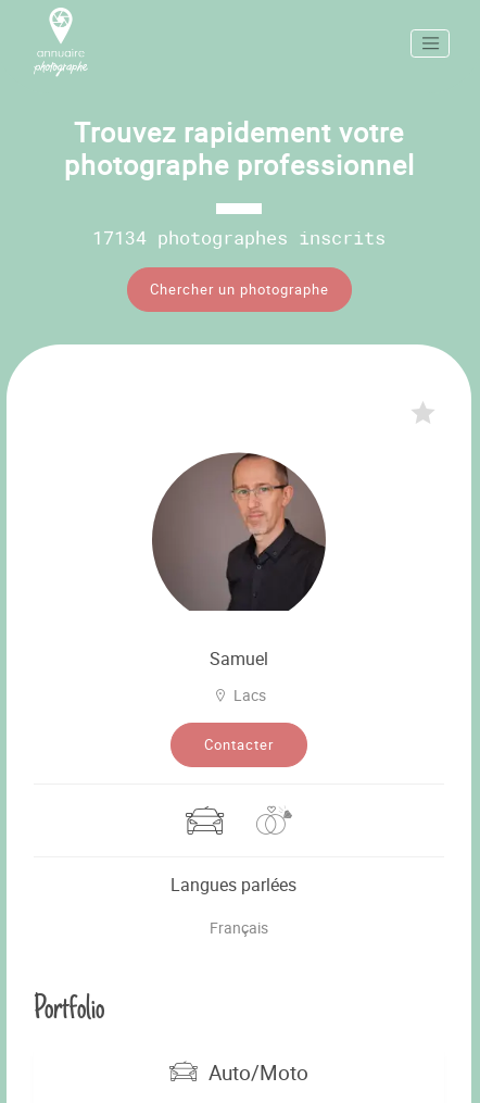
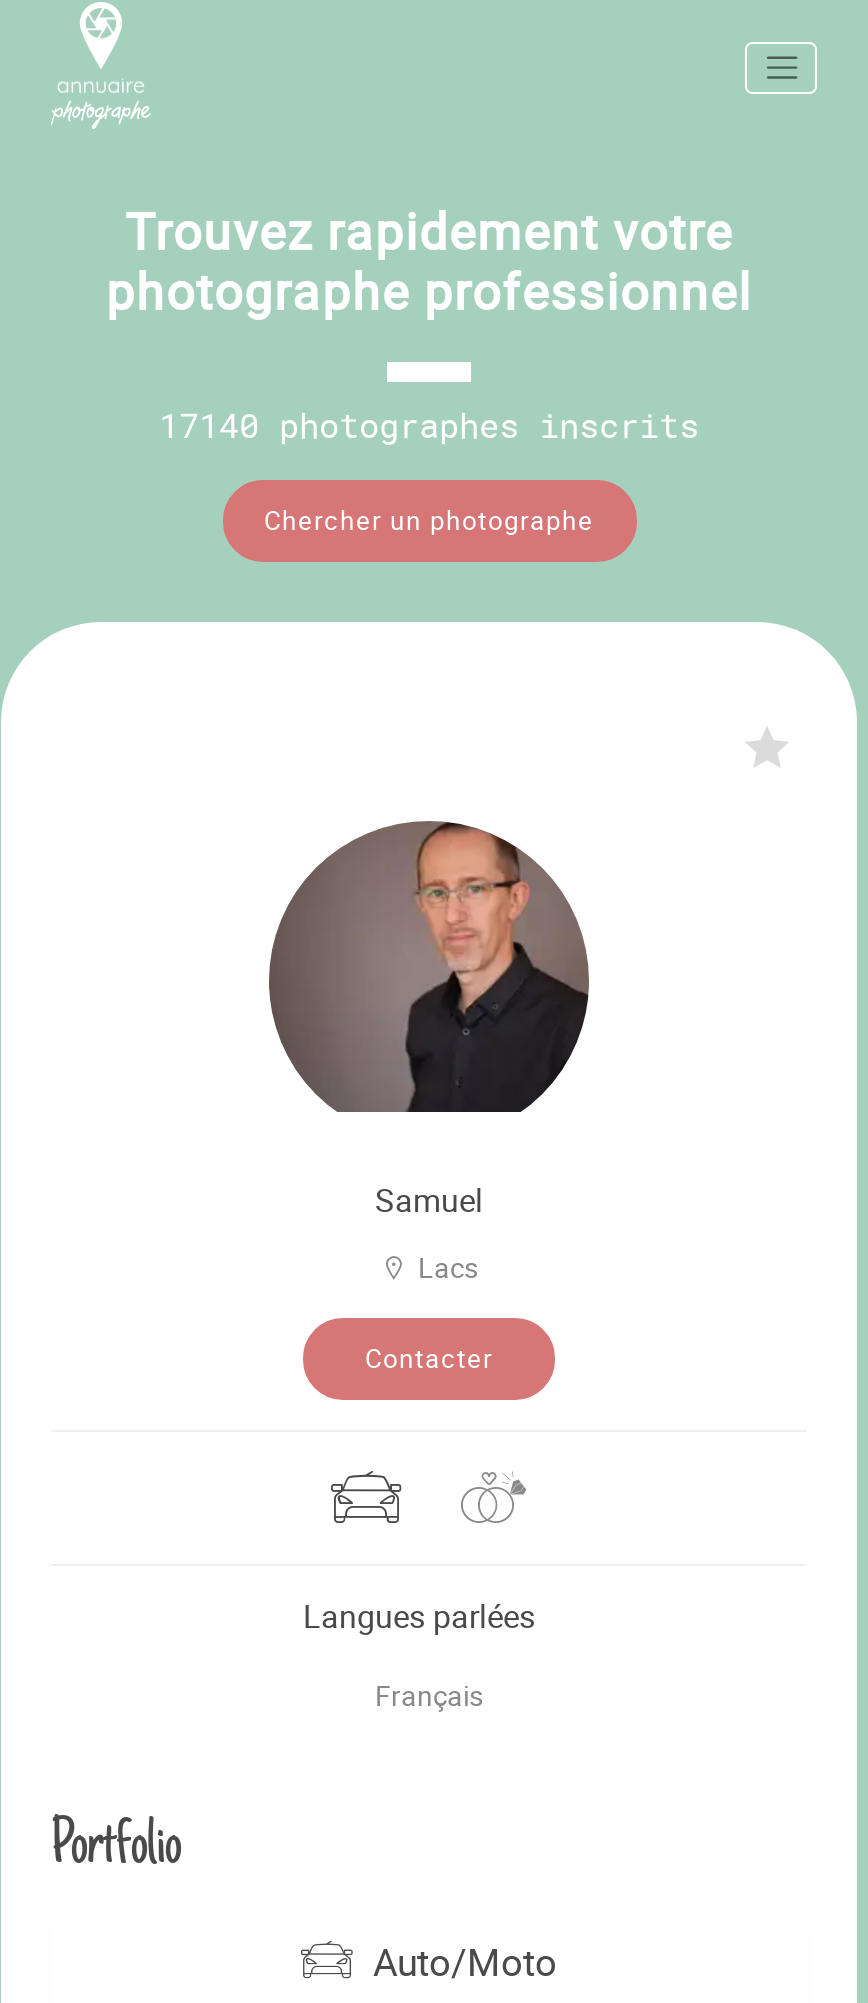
- 17134 photographes inscrits
+ 17140 photographes inscrits
